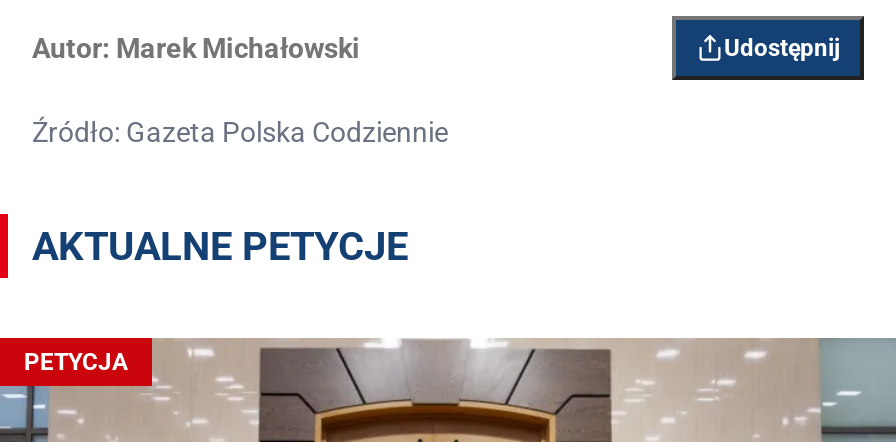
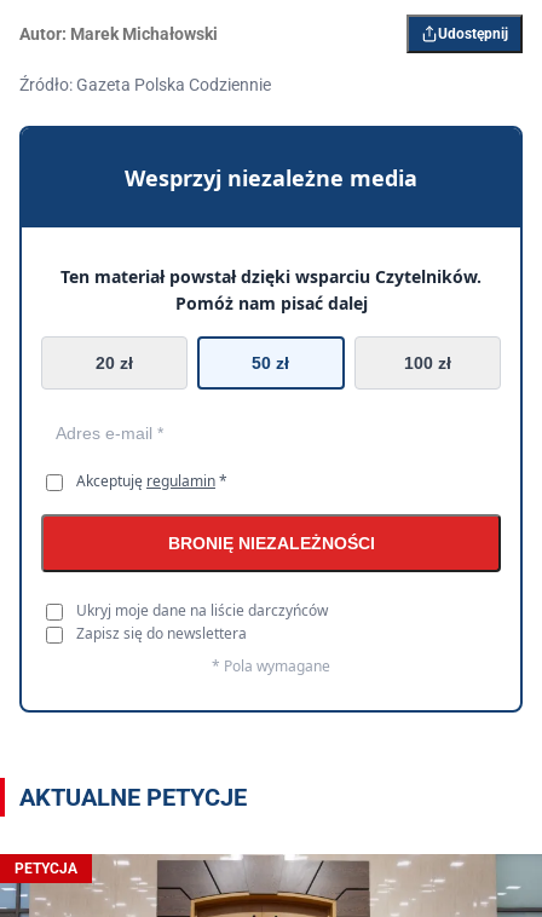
+ [image]
+ Wesprzyj niezależne media
+ Ten materiał powstał dzięki wsparciu Czytelników.
+ Pomóż nam pisać dalej
+ 20 zł
+ 50 zł
+ 100 zł

+ Akceptuję regulamin *
+ BRONIĘ NIEZALEŻNOŚCI
+ Ukryj moje dane na liście darczyńców
+ Zapisz się do newslettera
+ * Pola wymagane
